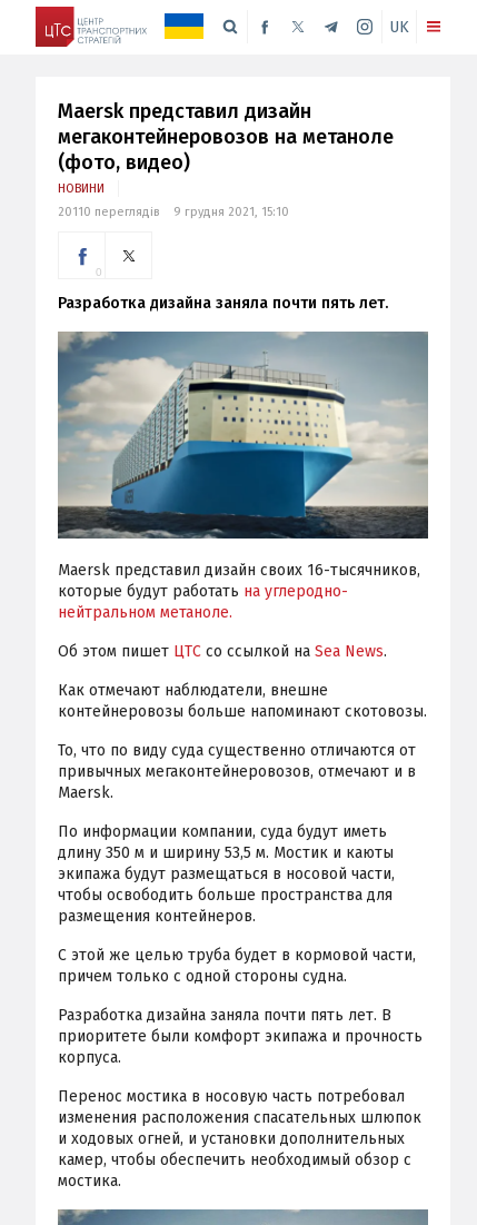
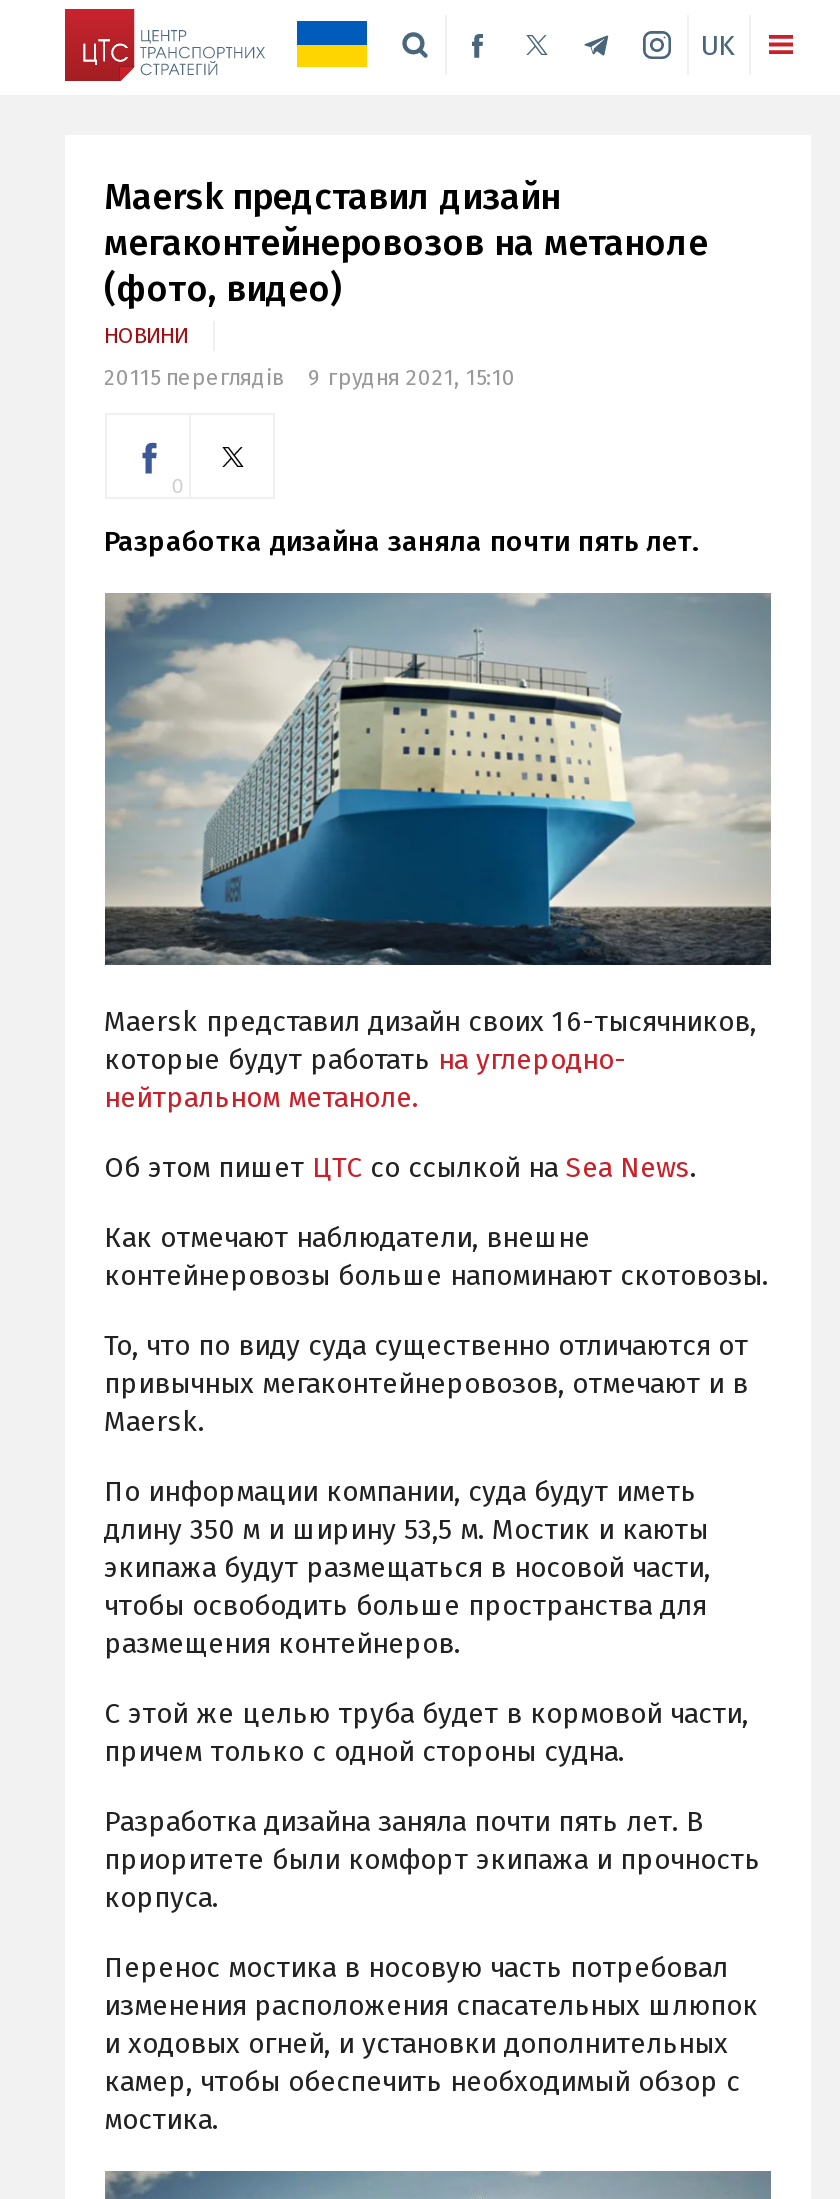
- 20110 переглядів 9 грудня 2021, 15:10
+ 20115 переглядів 9 грудня 2021, 15:10
